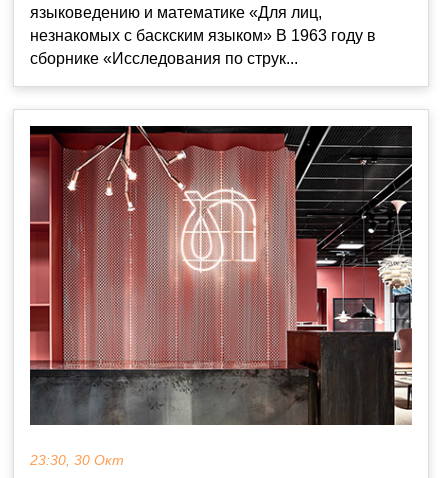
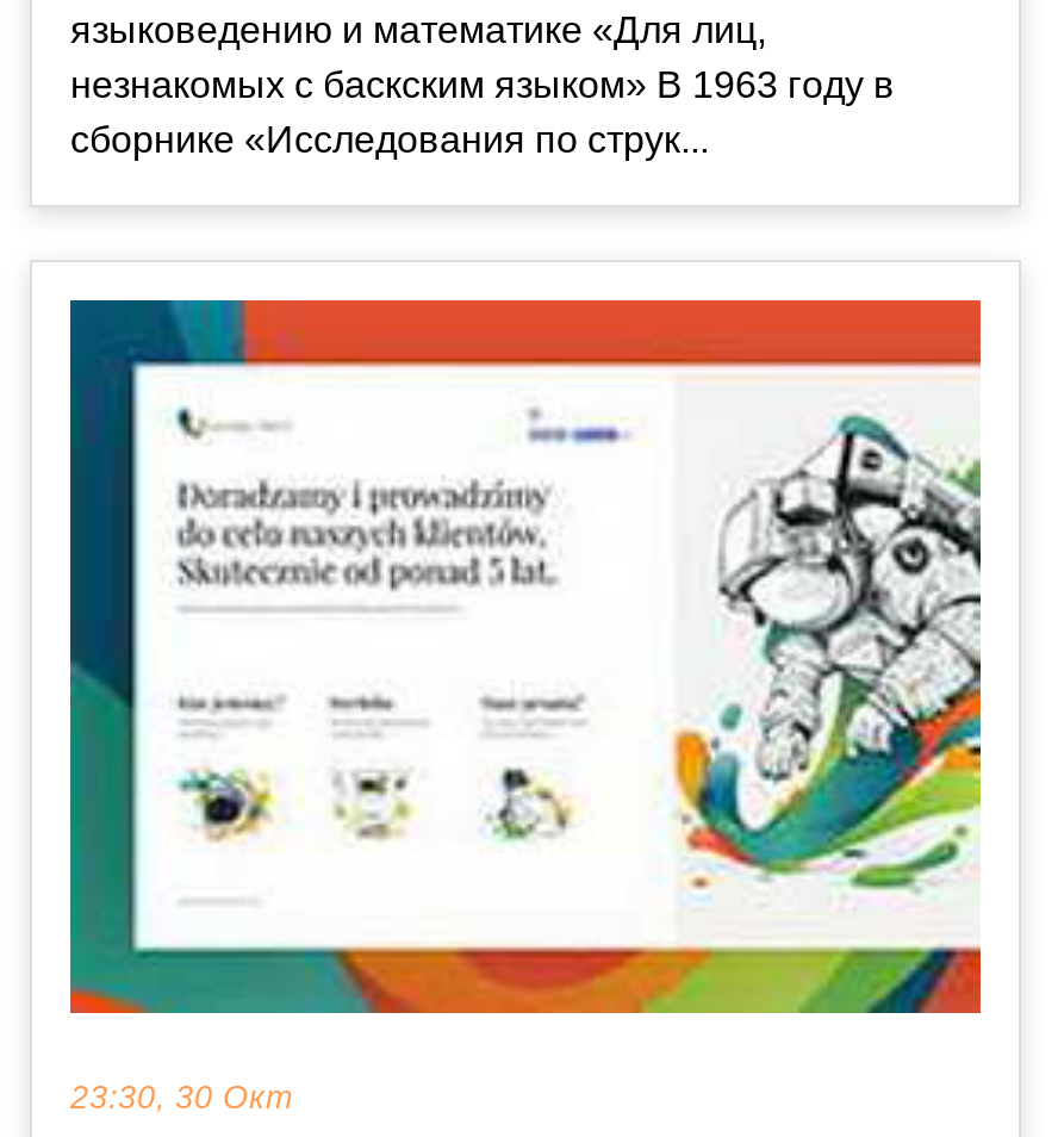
- [image]
+ [image]
